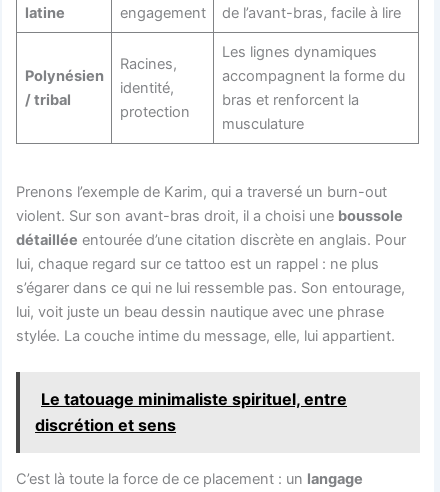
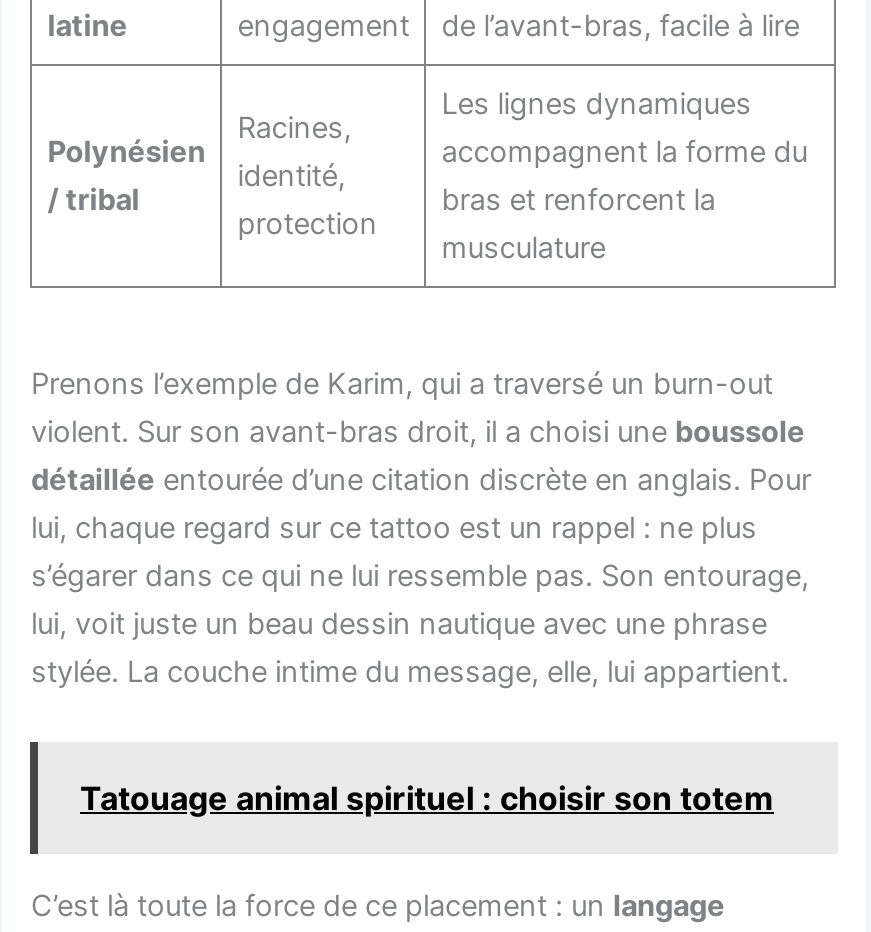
- Le tatouage minimaliste spirituel, entre
- discrétion et sens
+ Tatouage animal spirituel : choisir son totem
